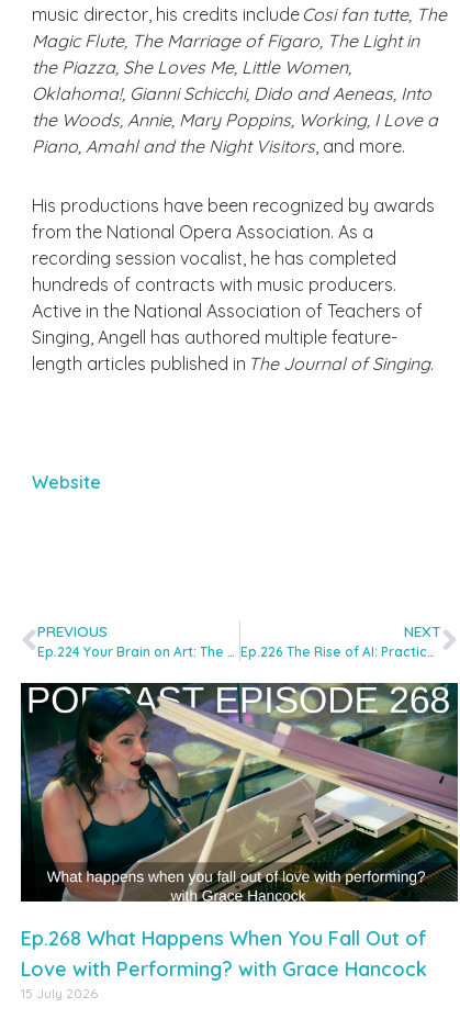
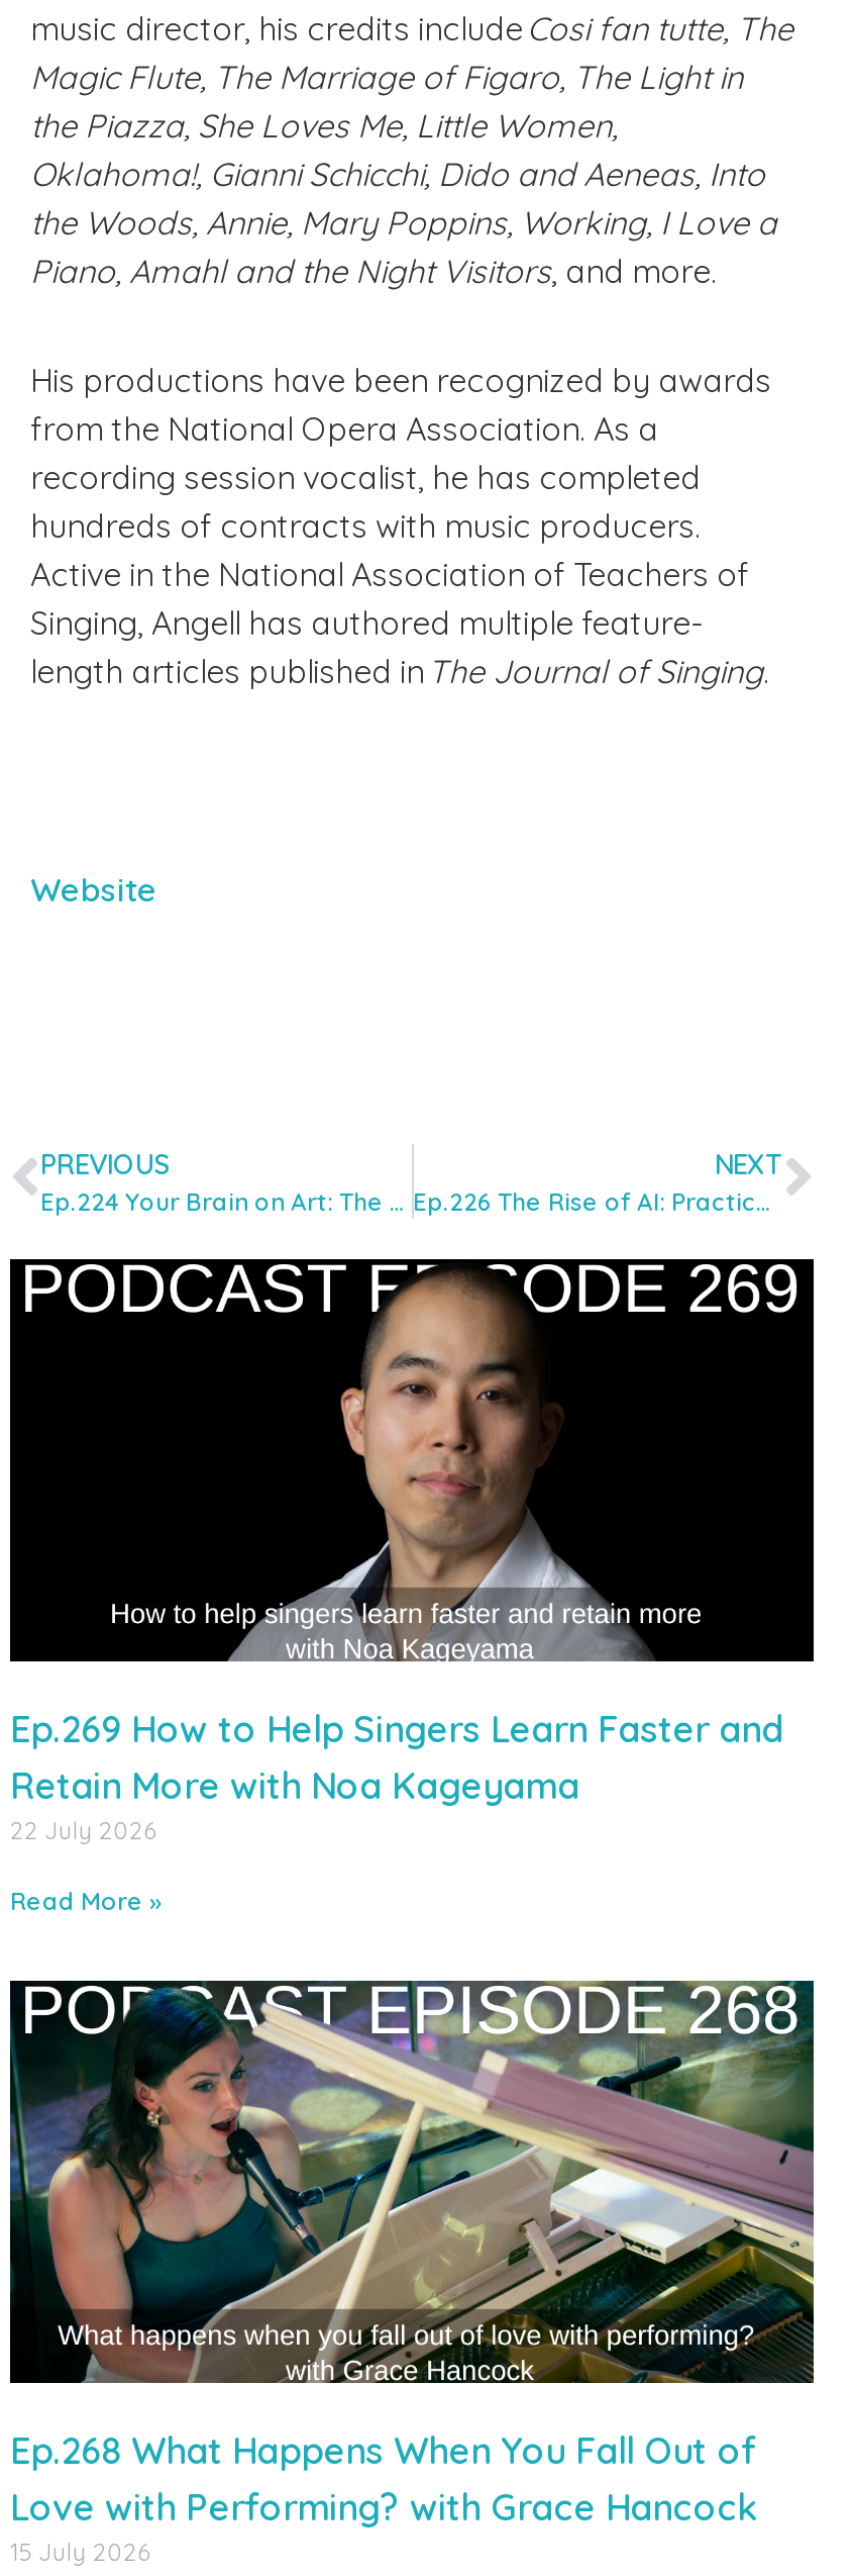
+ [image]
+ Ep.269 How to Help Singers Learn Faster and
+ Retain More with Noa Kageyama
+ 22 July 2026
+ Read More »
